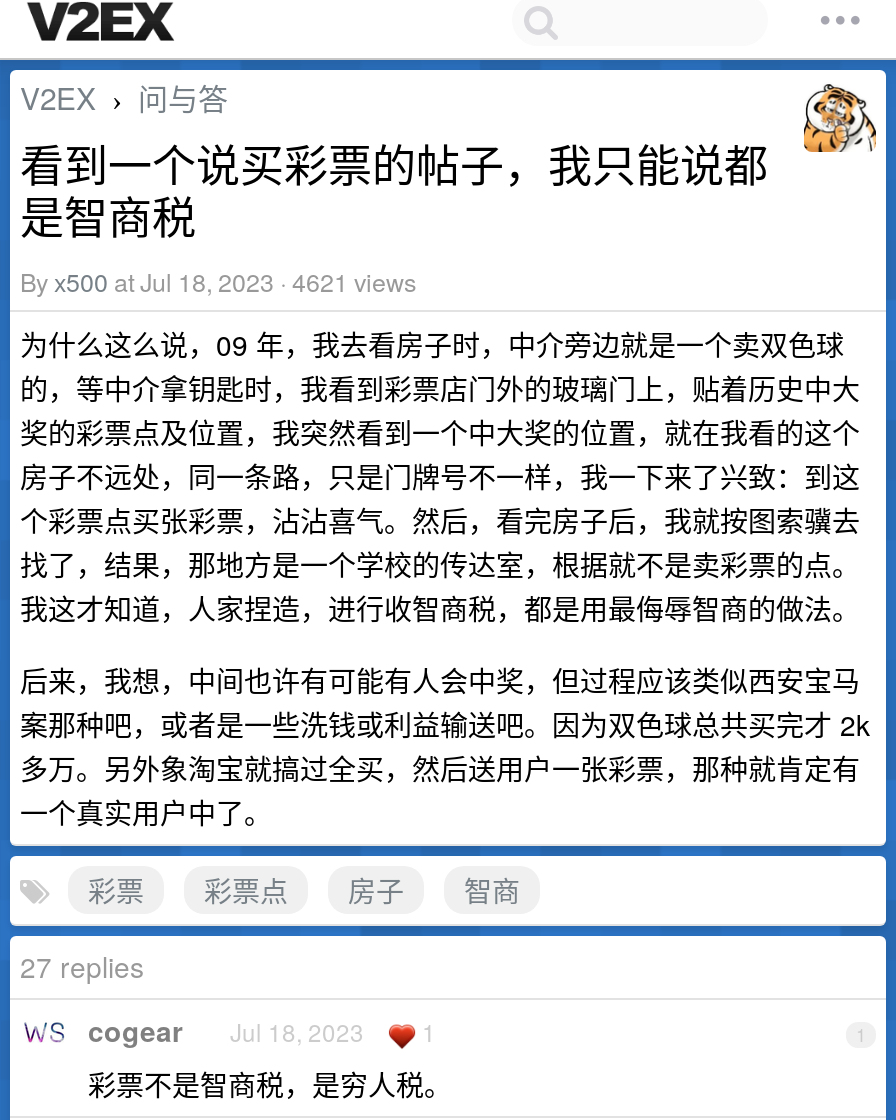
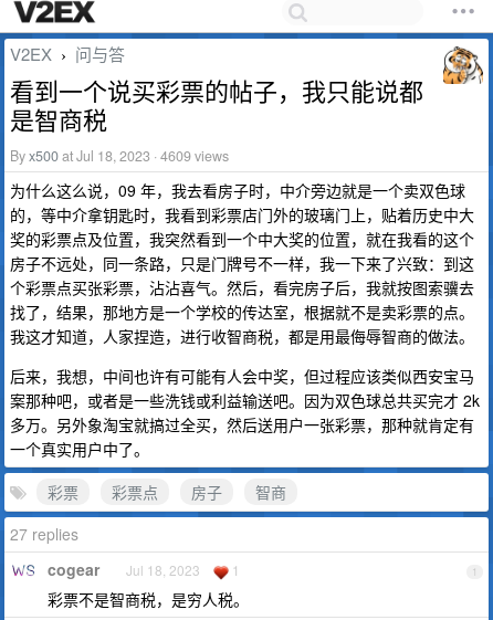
- By x500 at Jul 18, 2023 · 4621 views
+ By x500 at Jul 18, 2023 · 4609 views
